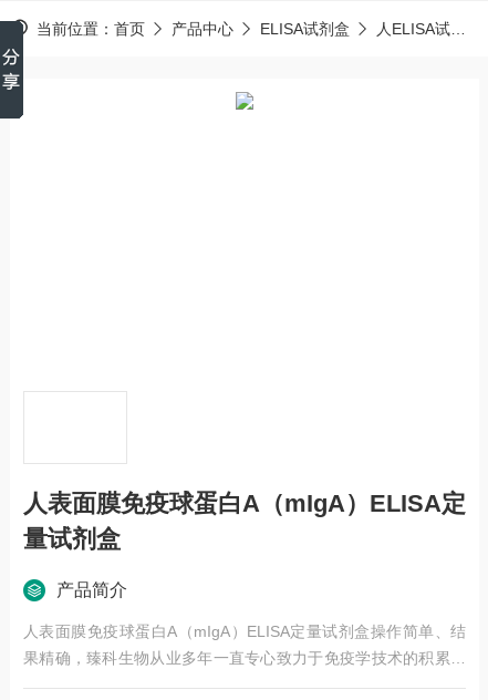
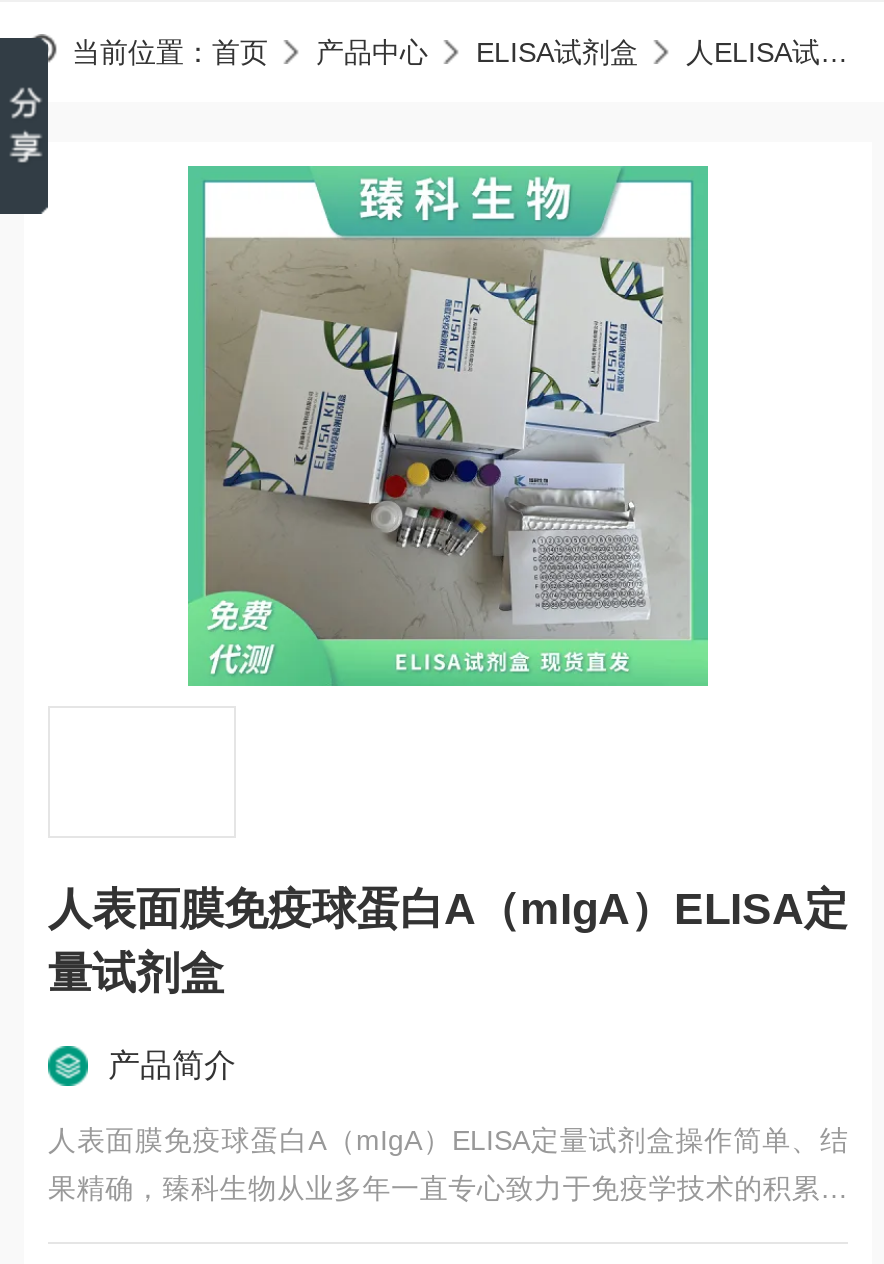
+ [image]
